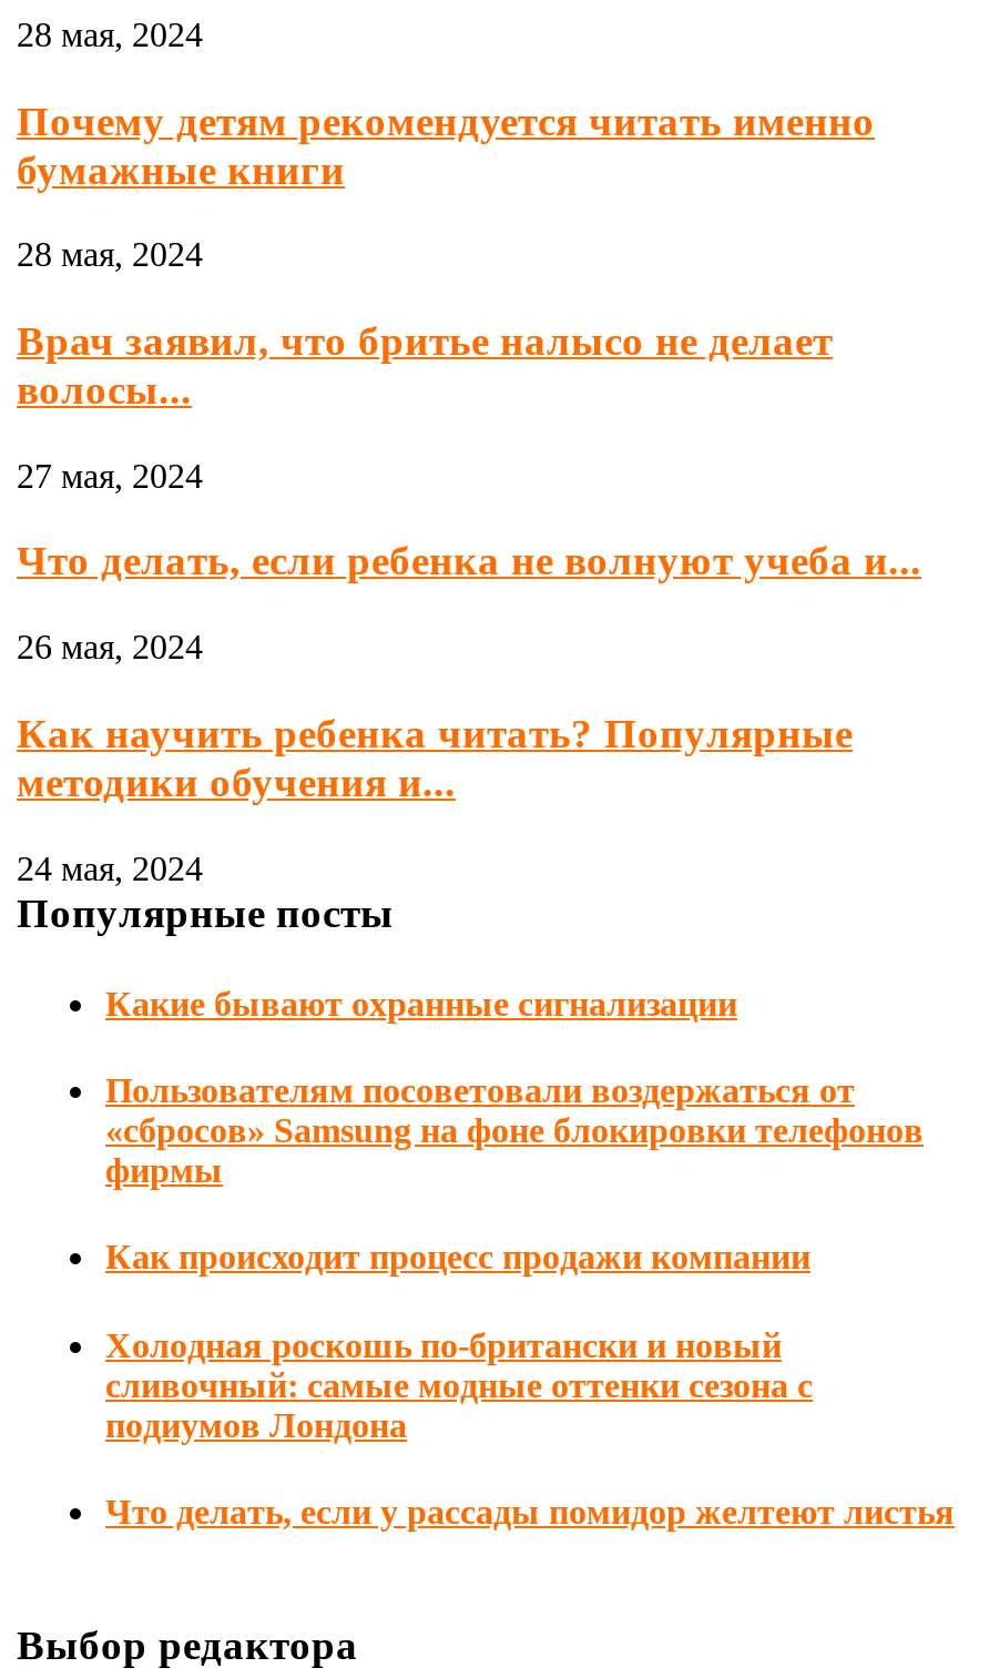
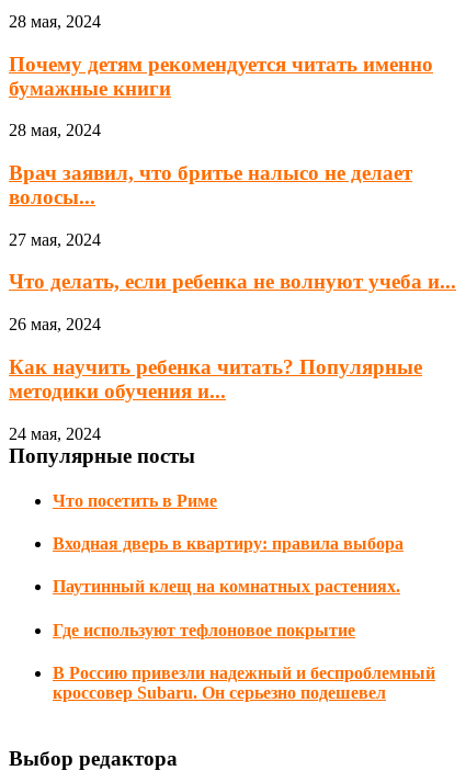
- Какие бывают охранные сигнализации
+ Что посетить в Риме

- Пользователям посоветовали воздержаться от
- «сбросов» Samsung на фоне блокировки телефонов
- фирмы
+ Входная дверь в квартиру: правила выбора

- Как происходит процесс продажи компании
+ Паутинный клещ на комнатных растениях.

- Холодная роскошь по-британски и новый
- сливочный: самые модные оттенки сезона с
- подиумов Лондона
+ Где используют тефлоновое покрытие

- Что делать, если у рассады помидор желтеют листья
+ В Россию привезли надежный и беспроблемный
+ кроссовер Subaru. Он серьезно подешевел
